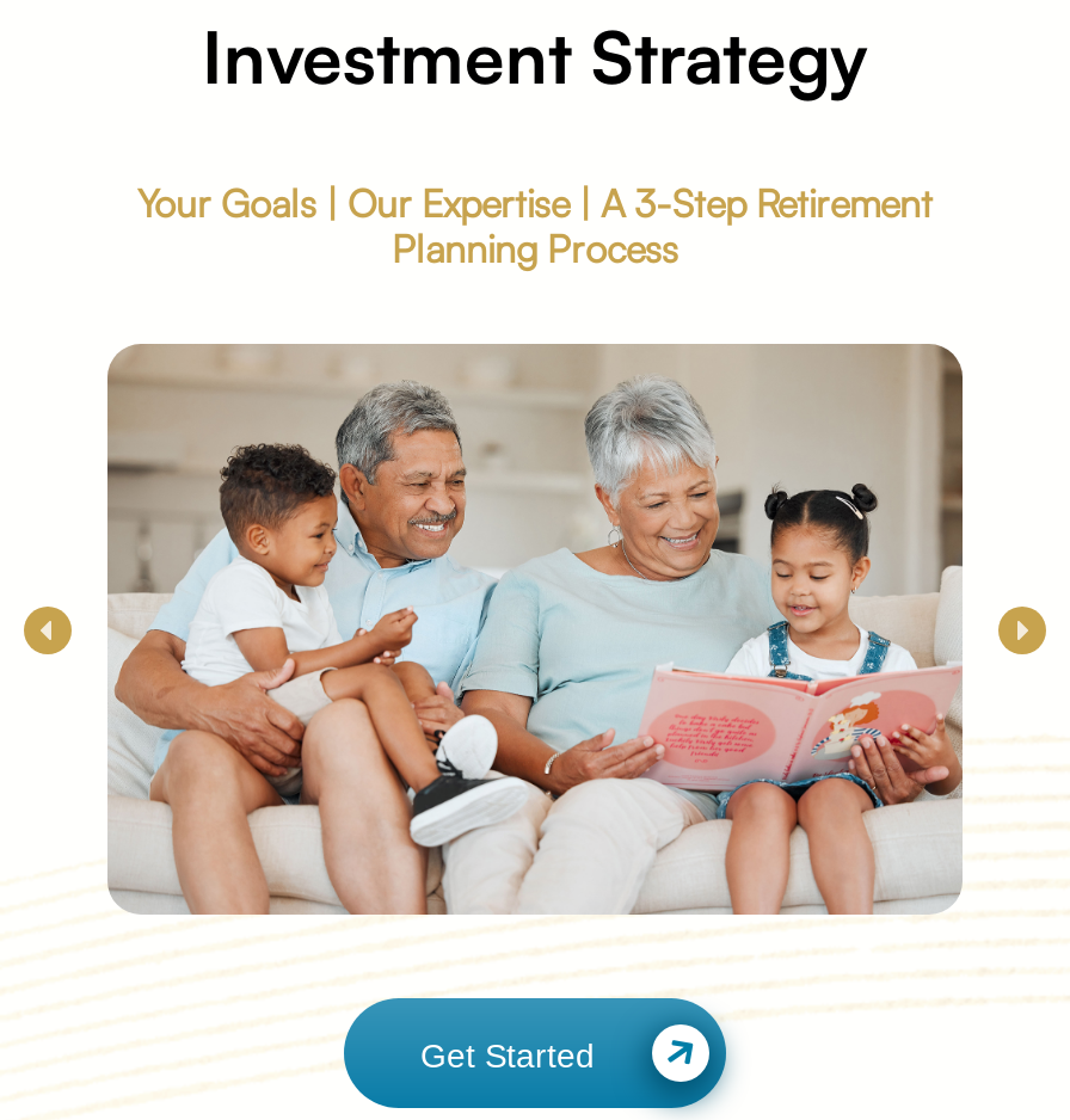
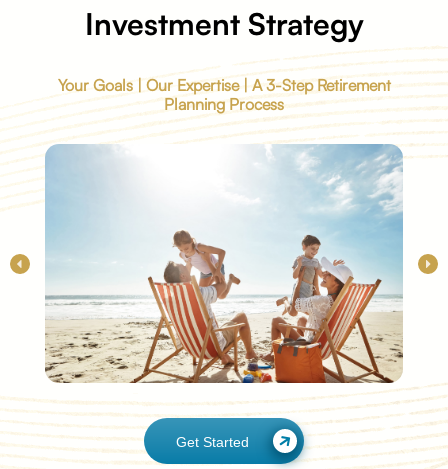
- [image]
+ [image]
